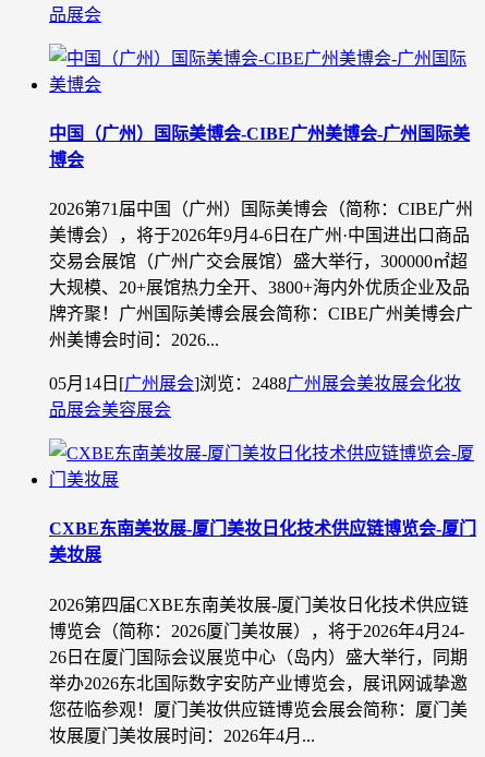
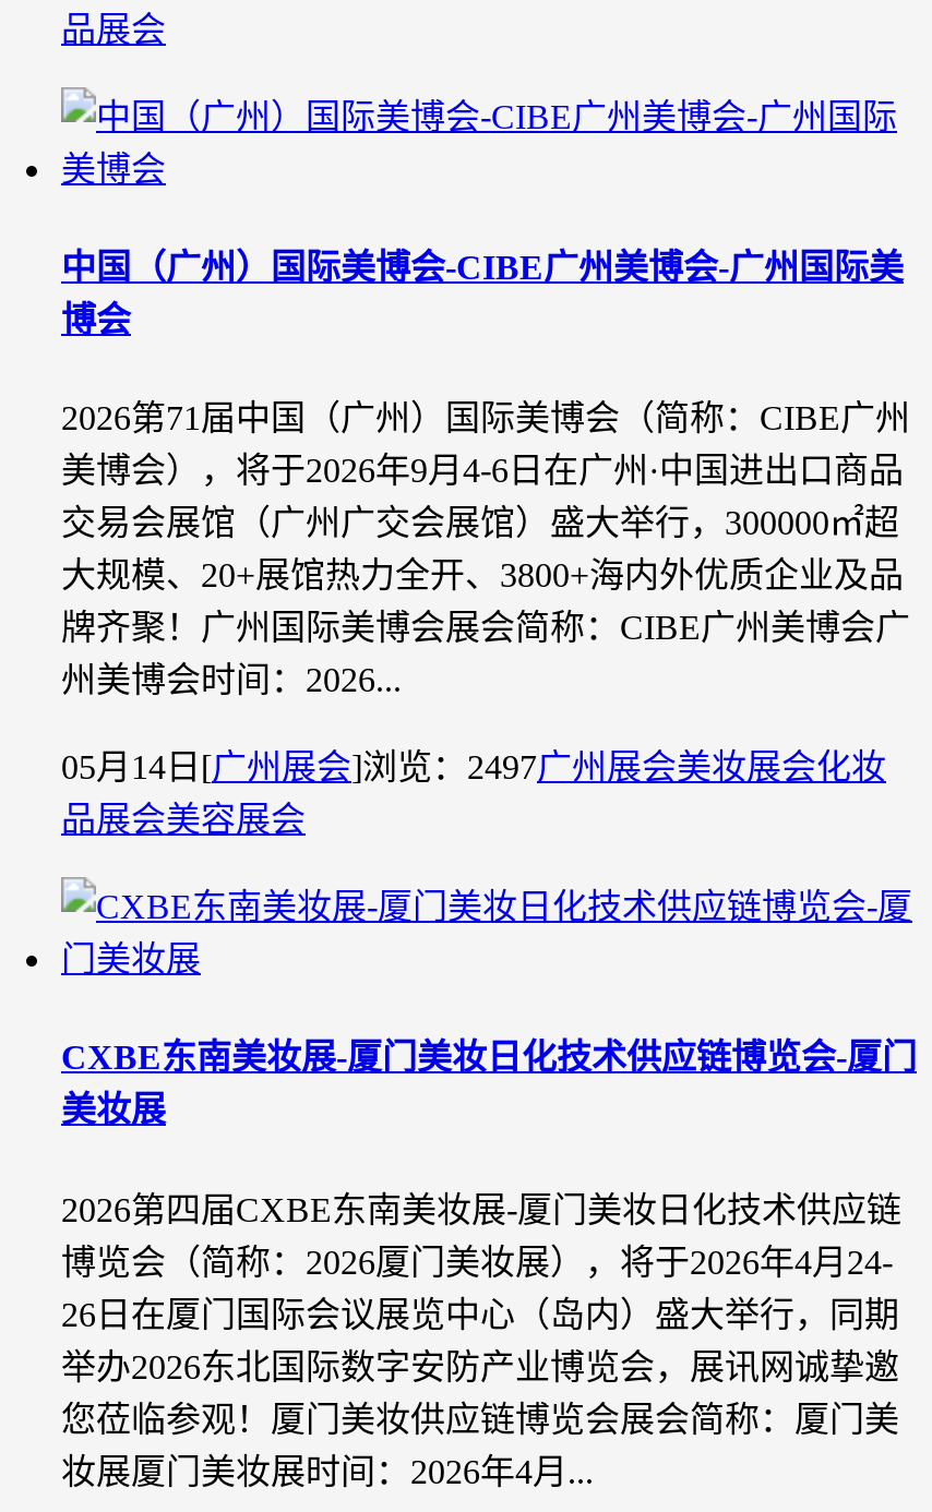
- 05月14日[广州展会]浏览：2488广州展会美妆展会化妆
+ 05月14日[广州展会]浏览：2497广州展会美妆展会化妆
